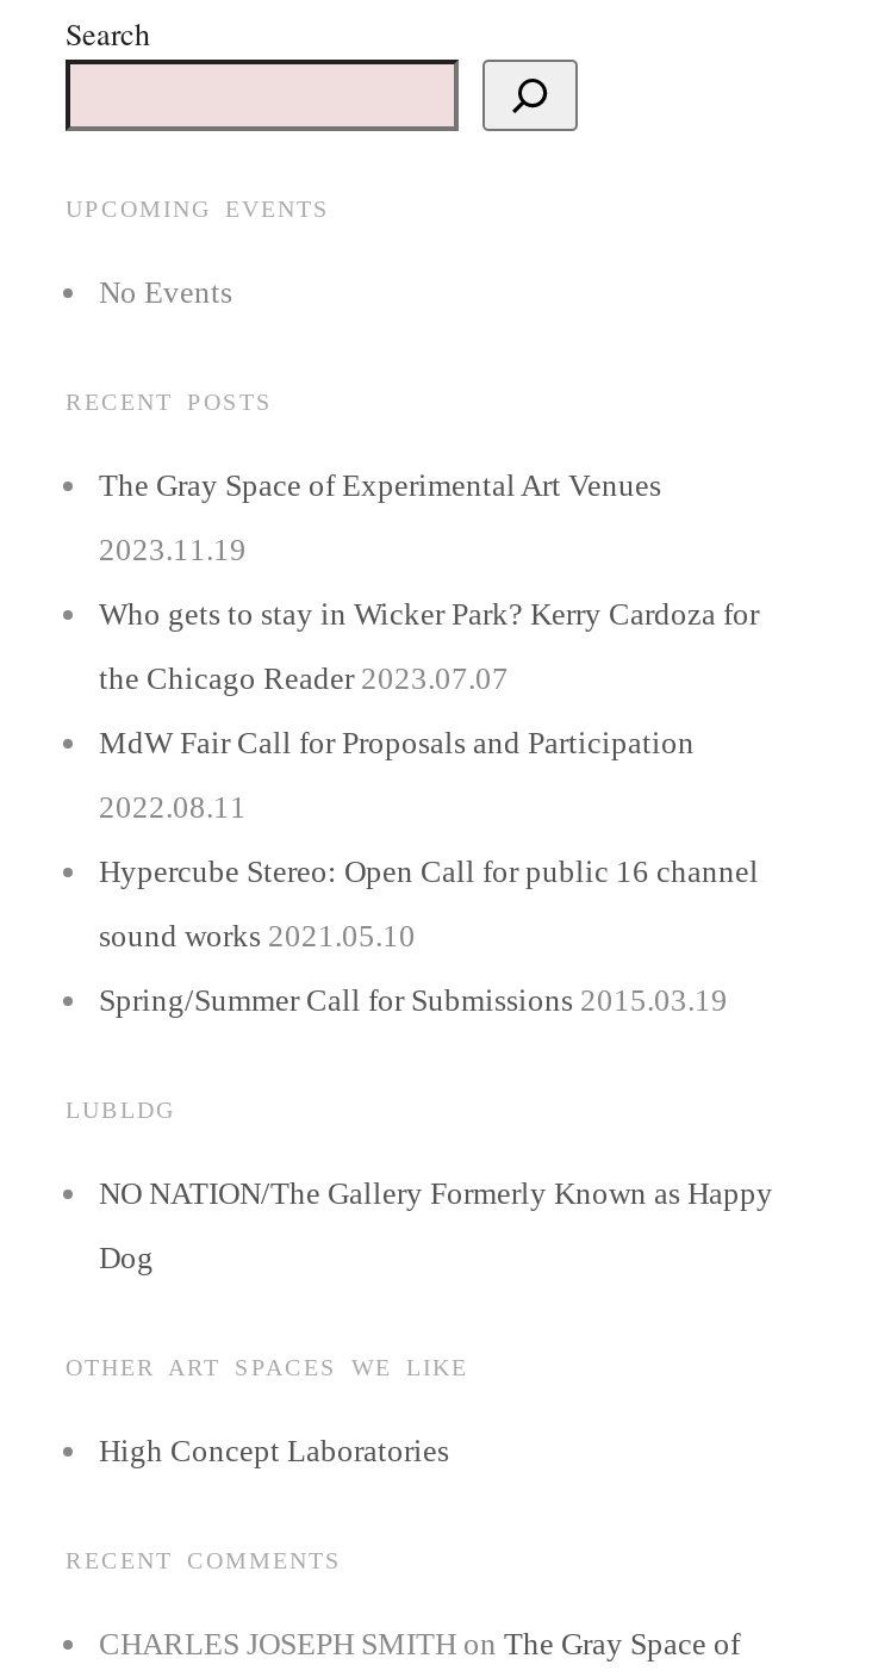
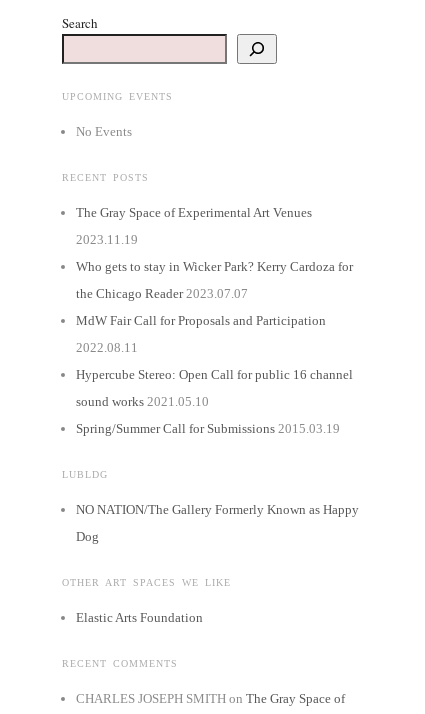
- High Concept Laboratories
+ Elastic Arts Foundation
